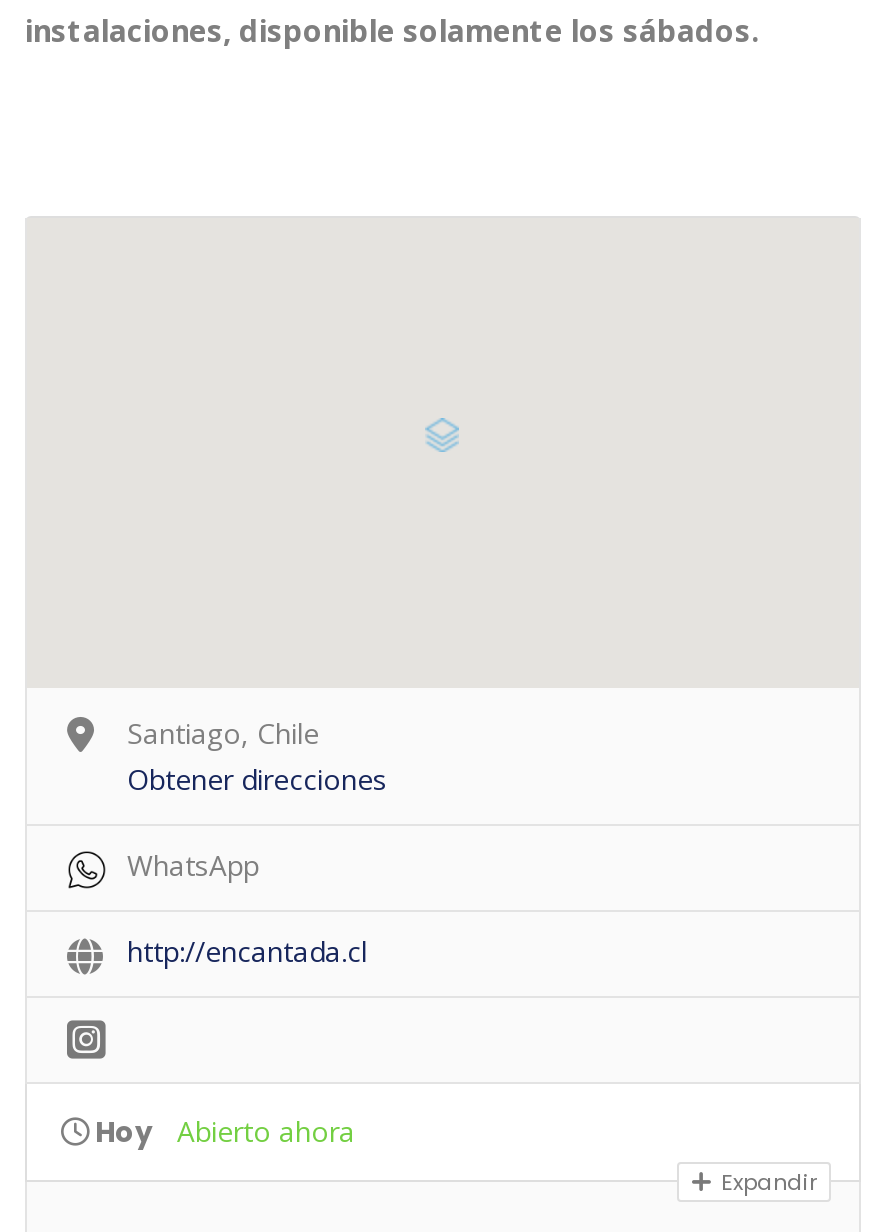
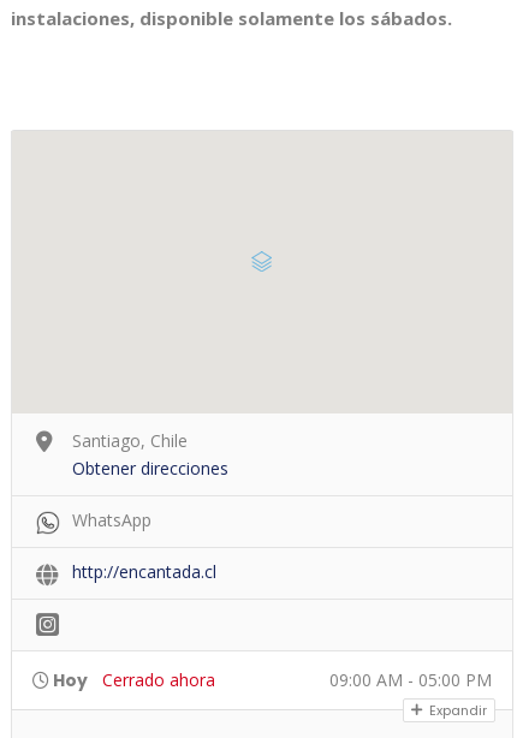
- Abierto ahora
+ Cerrado ahora
+ 09:00 AM - 05:00 PM
